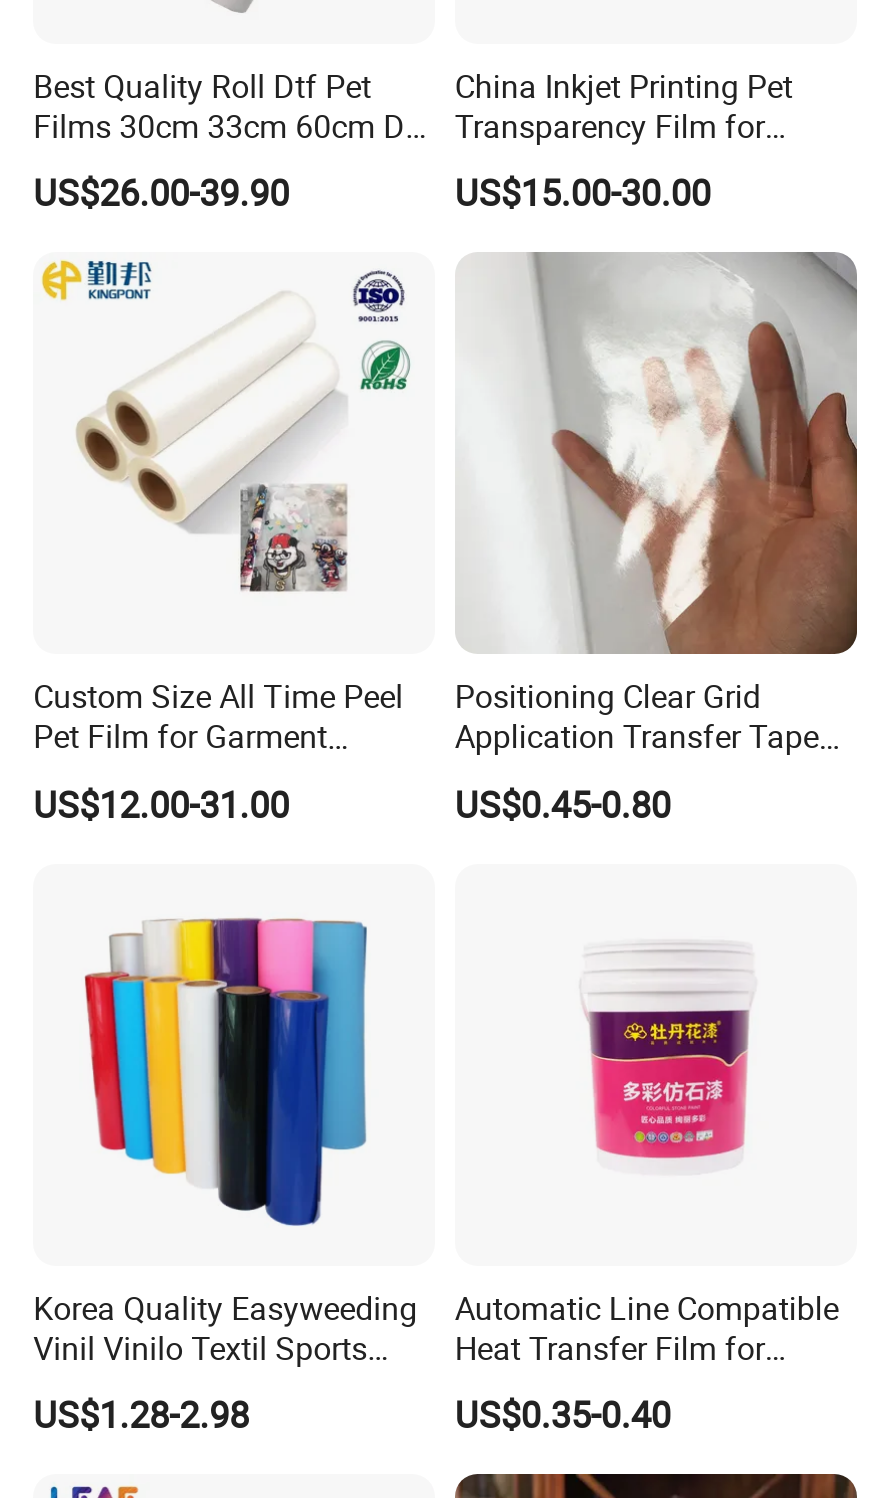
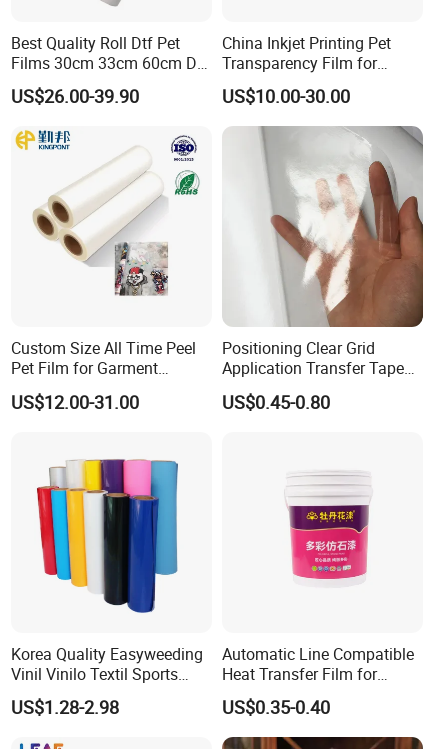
- US$15.00-30.00
+ US$10.00-30.00
